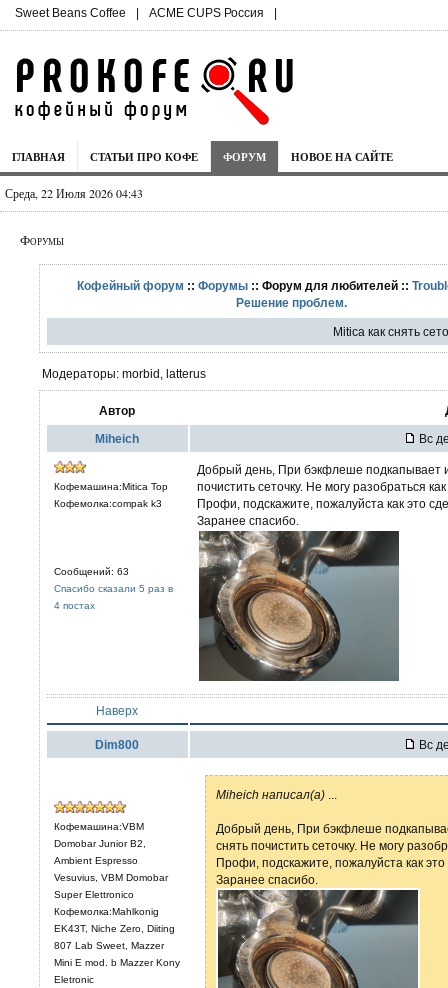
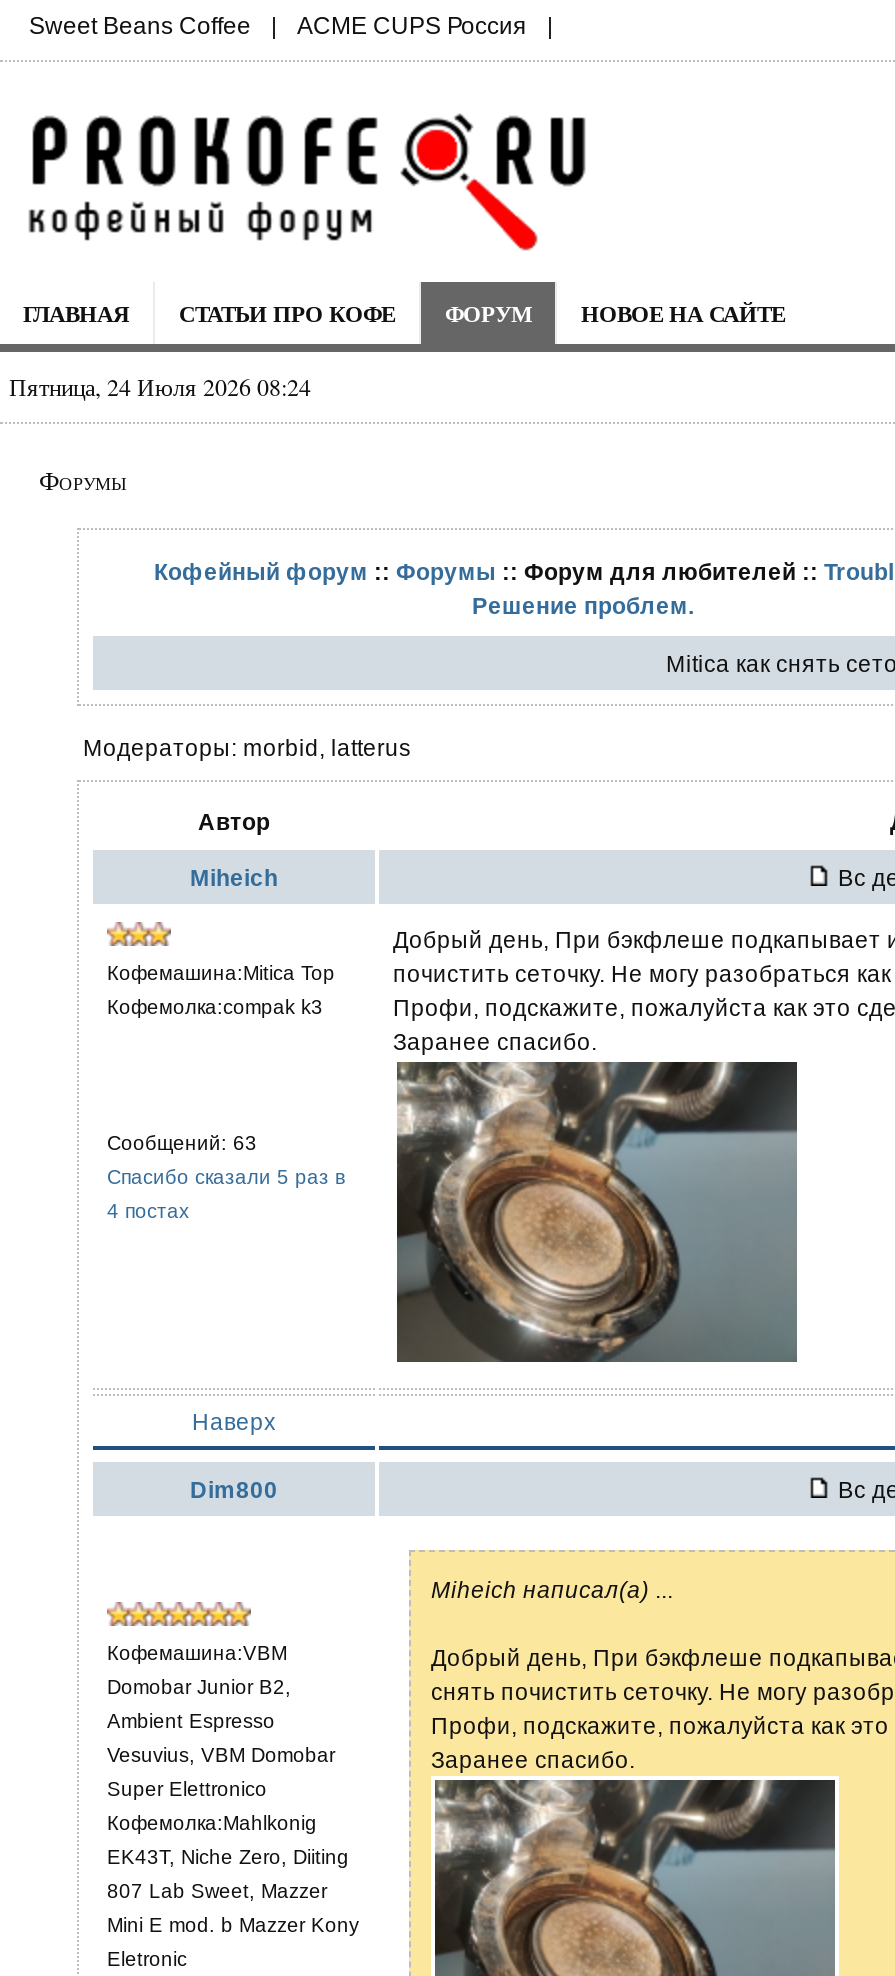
- Среда, 22 Июля 2026 04:43
+ Пятница, 24 Июля 2026 08:24
